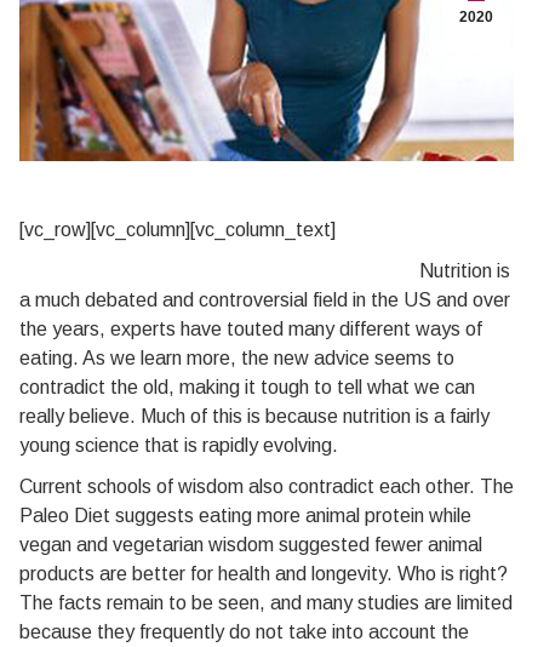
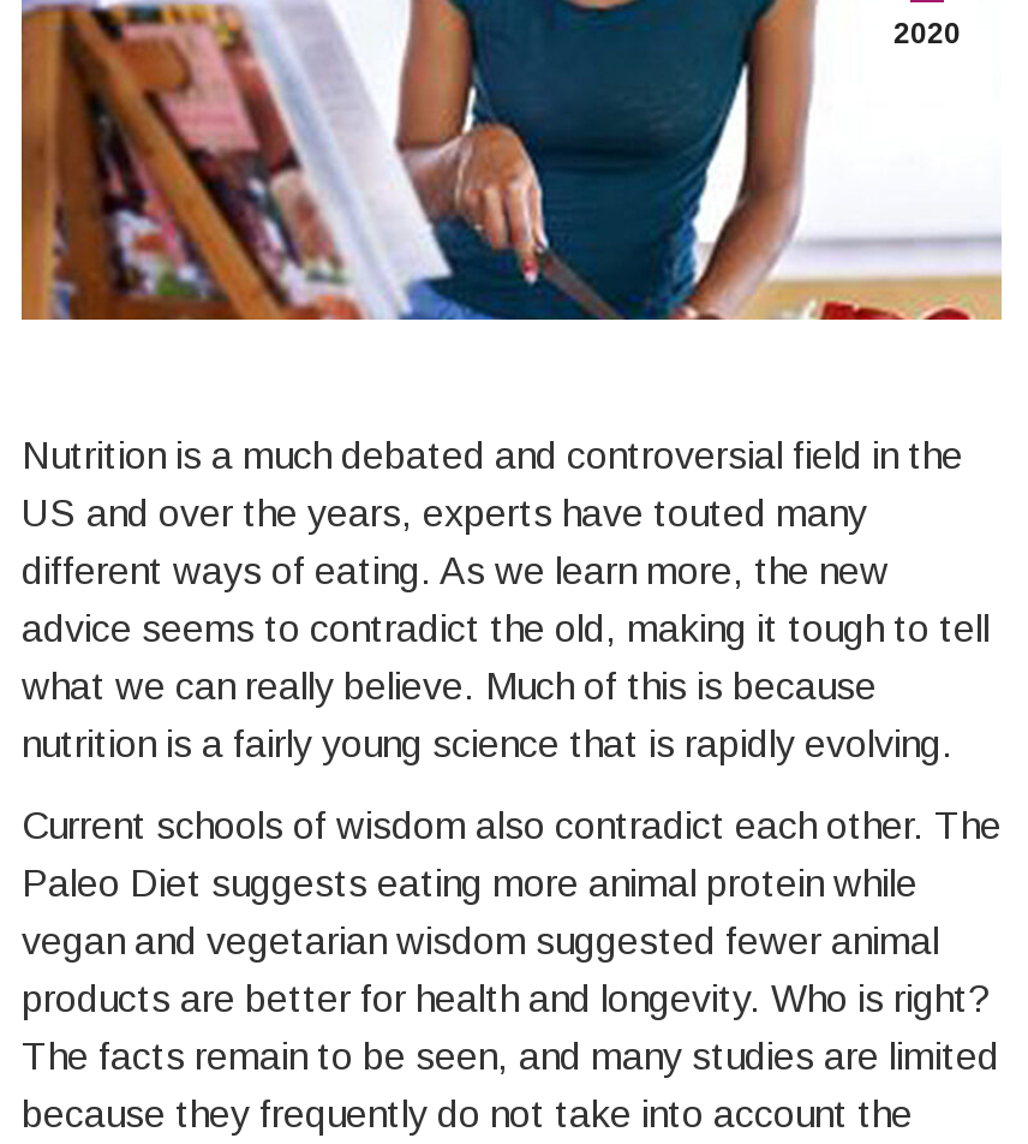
- [vc_row][vc_column][vc_column_text]
- Nutrition is
- a much debated and controversial field in the US and over
- the years, experts have touted many different ways of
- eating. As we learn more, the new advice seems to
- contradict the old, making it tough to tell what we can
- really believe. Much of this is because nutrition is a fairly
- young science that is rapidly evolving.
+ Nutrition is a much debated and controversial field in the
+ US and over the years, experts have touted many
+ different ways of eating. As we learn more, the new
+ advice seems to contradict the old, making it tough to tell
+ what we can really believe. Much of this is because
+ nutrition is a fairly young science that is rapidly evolving.
